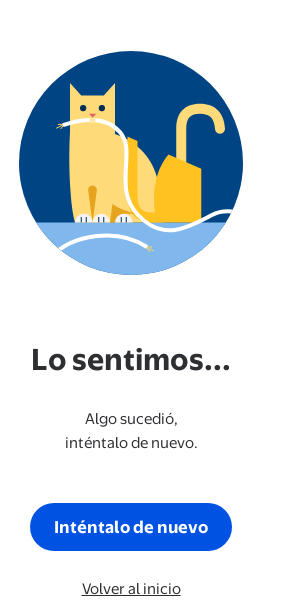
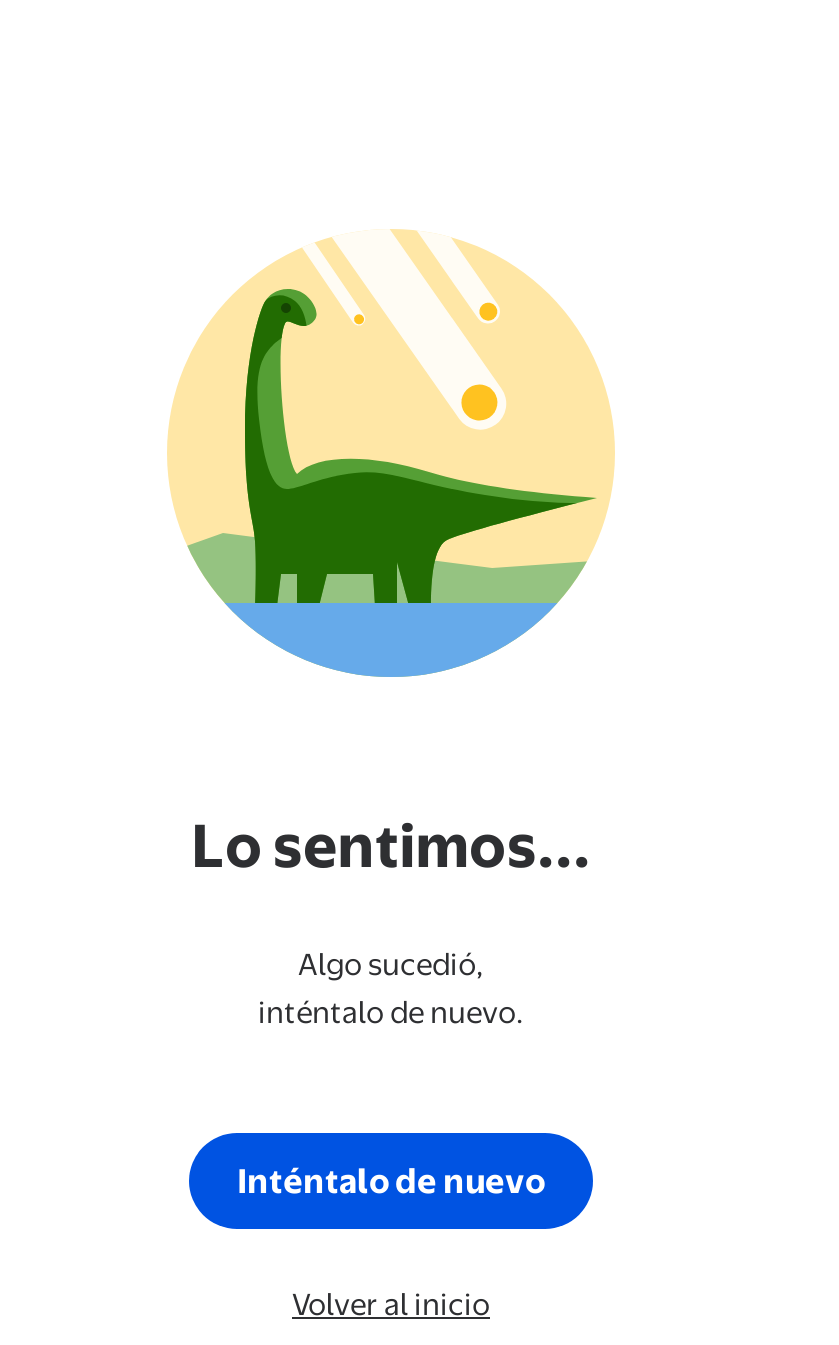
- [image]
+ [image]
